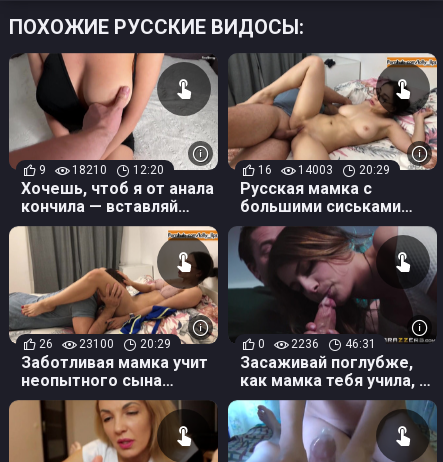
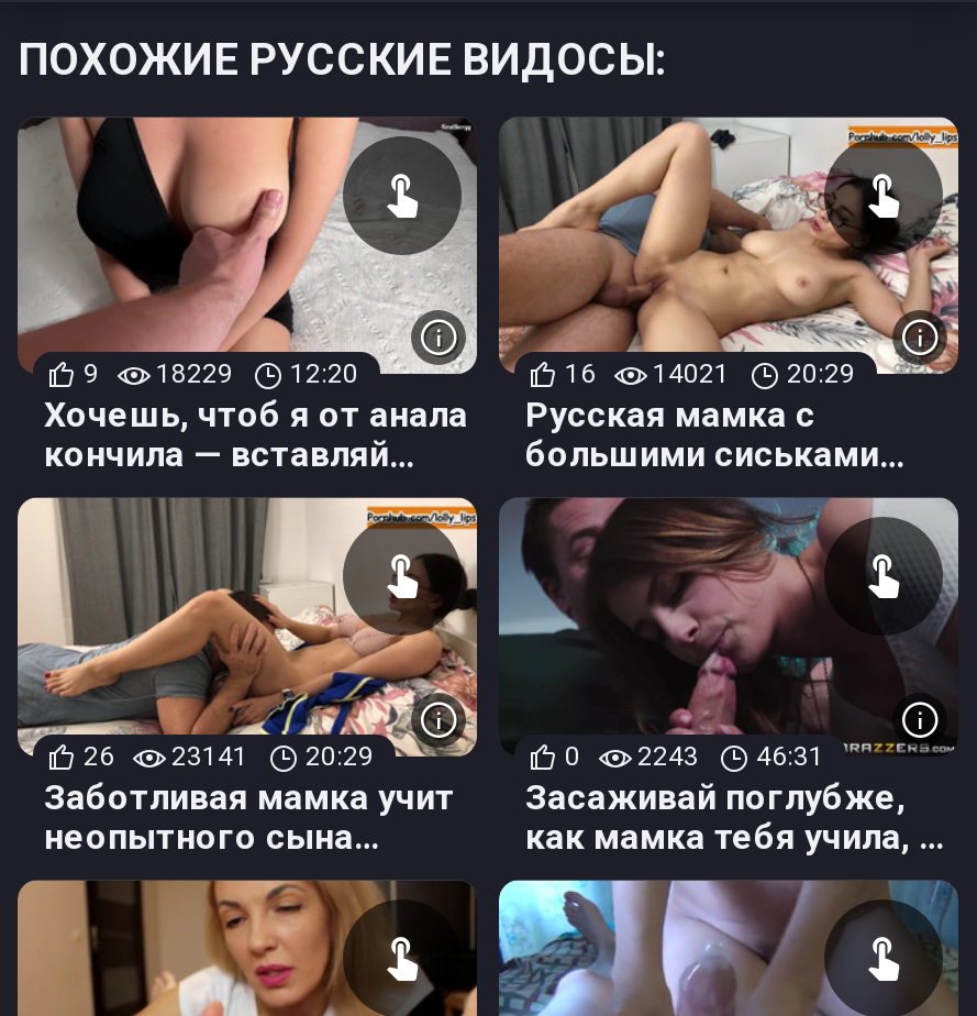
- 9 18210 12:20
+ 9 18229 12:20

- 16 14003 20:29
+ 16 14021 20:29

- 26 23100 20:29
+ 26 23141 20:29

- 0 2236 46:31
+ 0 2243 46:31
